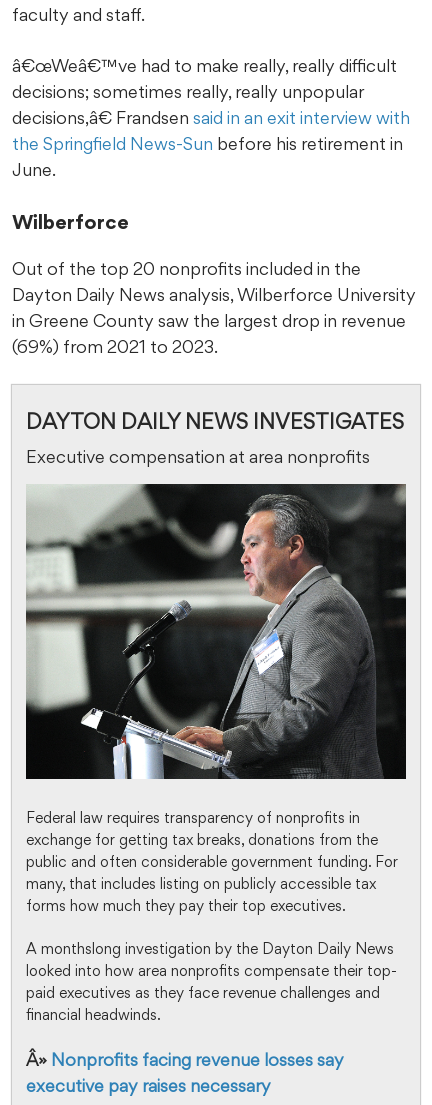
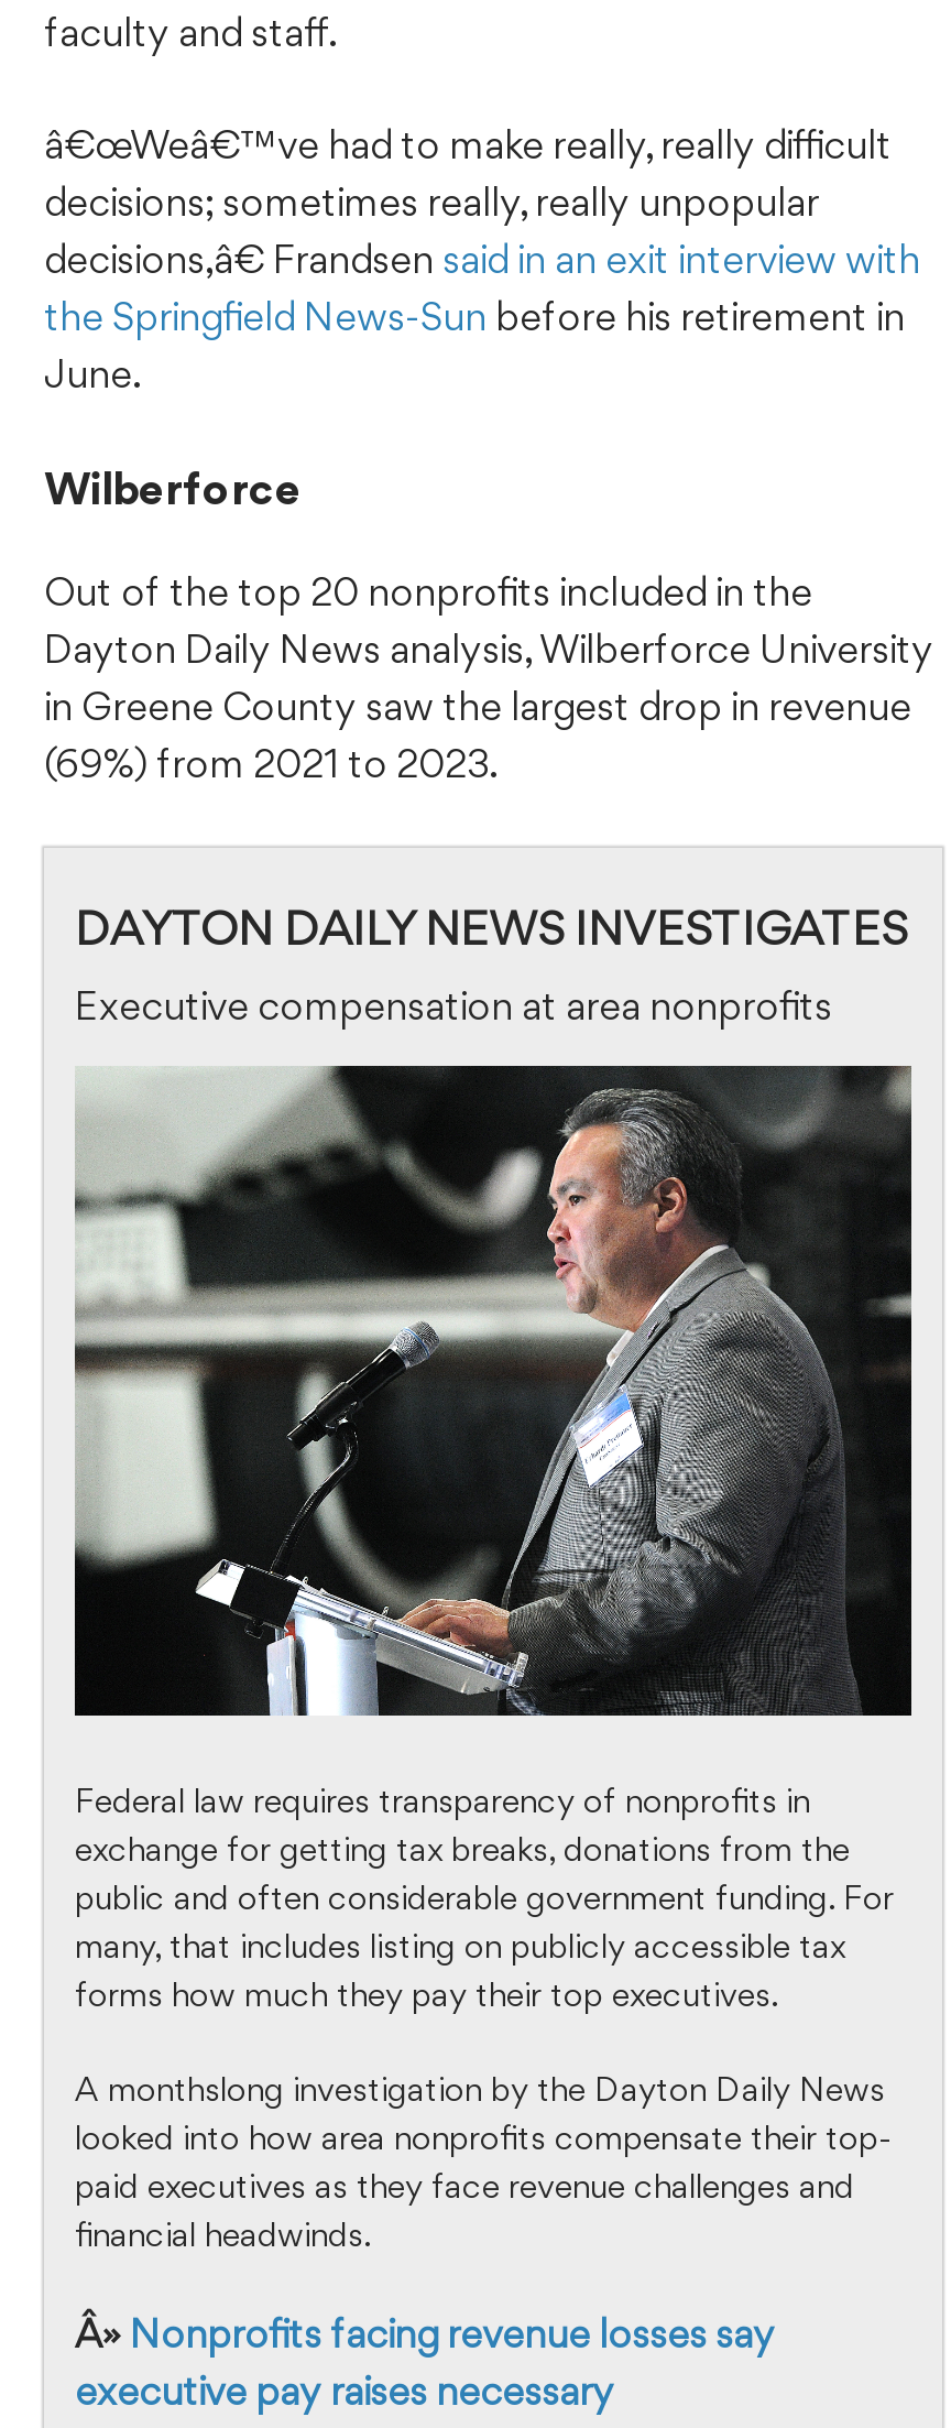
- œWeâ€™ve had to make really, really difficult
+ â€œWeâ€™ve had to make really, really difficult

- » Nonprofits facing revenue losses say
+ Â» Nonprofits facing revenue losses say
